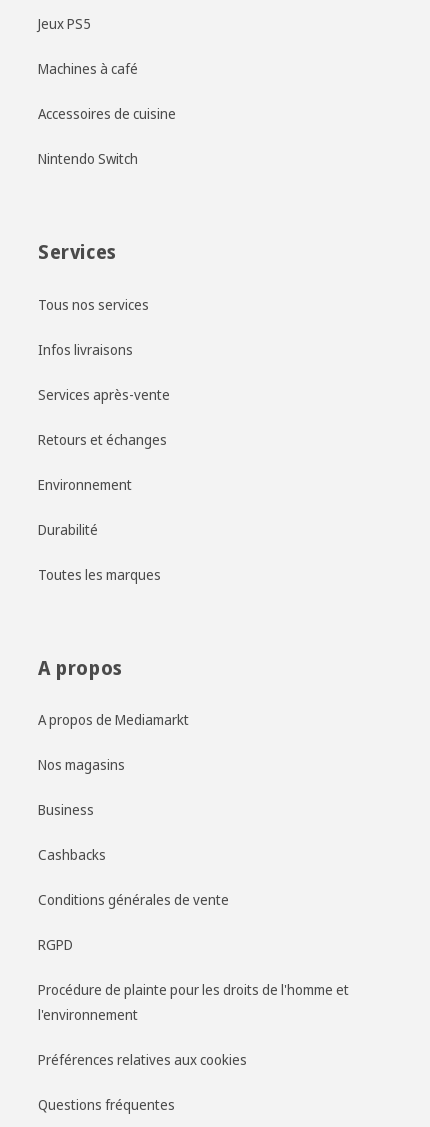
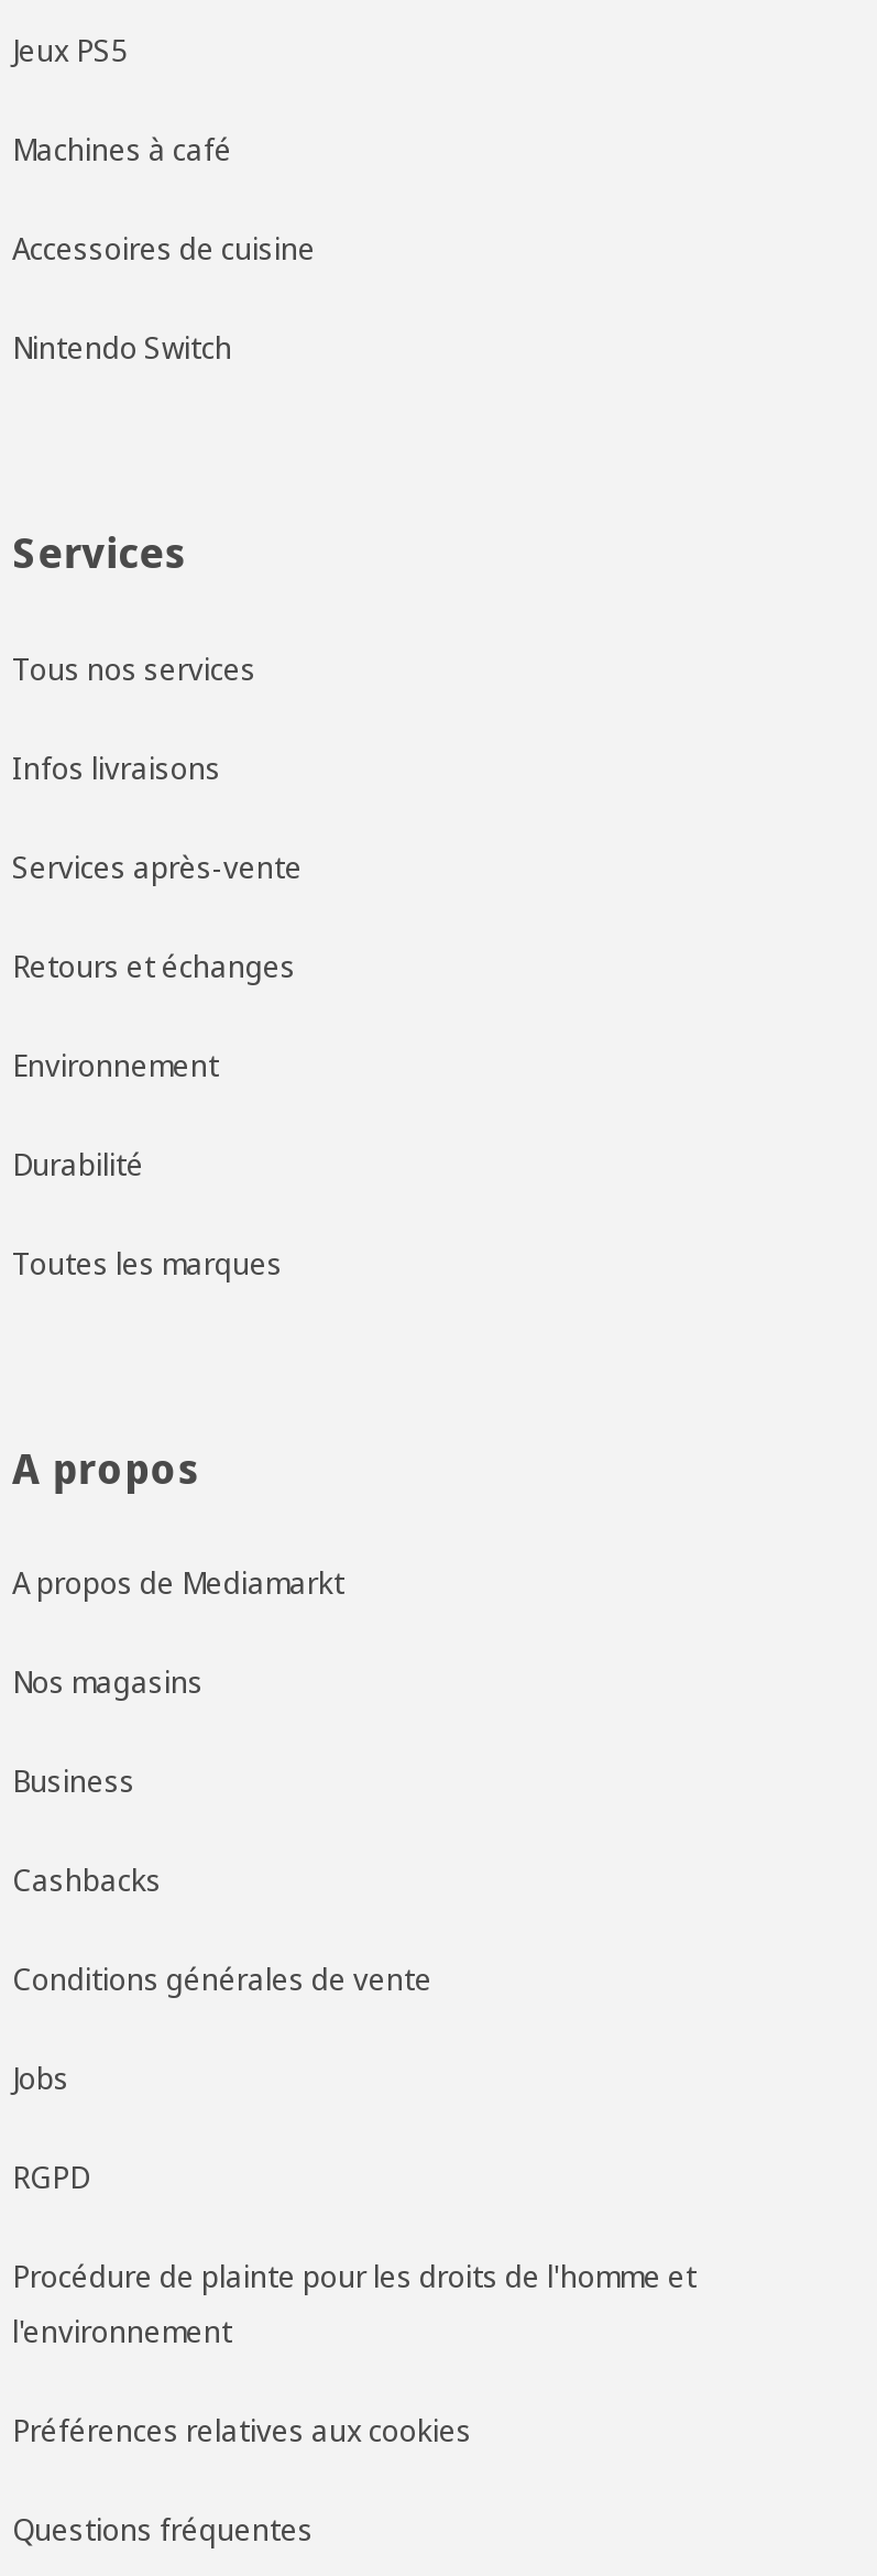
+ Jobs
